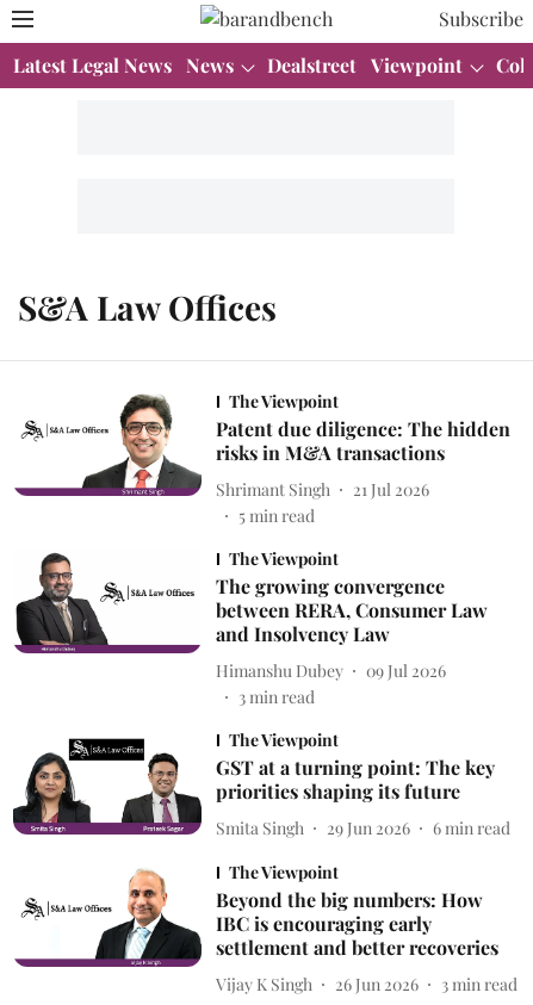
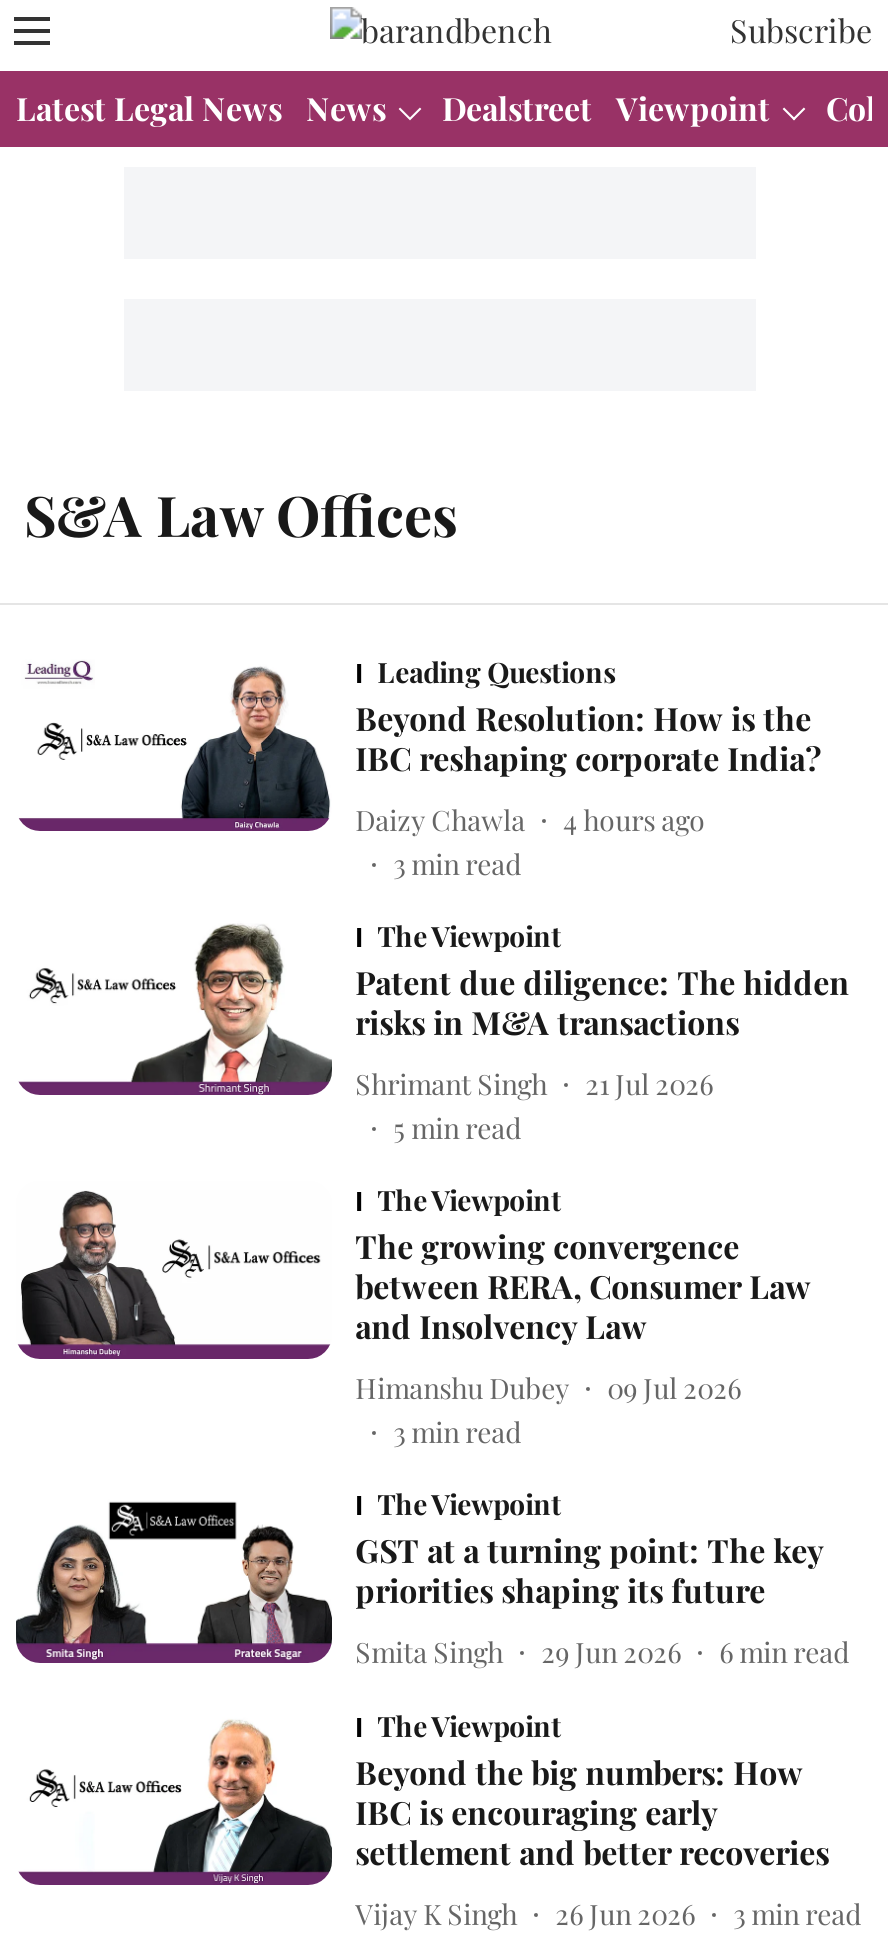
+ [image]
+ Leading Questions
+ Beyond Resolution: How is the
+ IBC reshaping corporate India?
+ Daizy Chawla
+ 4 hours ago
+ 3 min read
